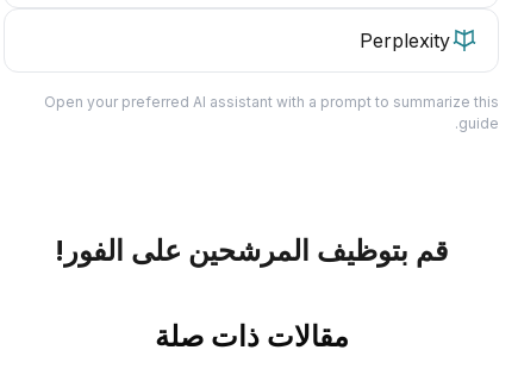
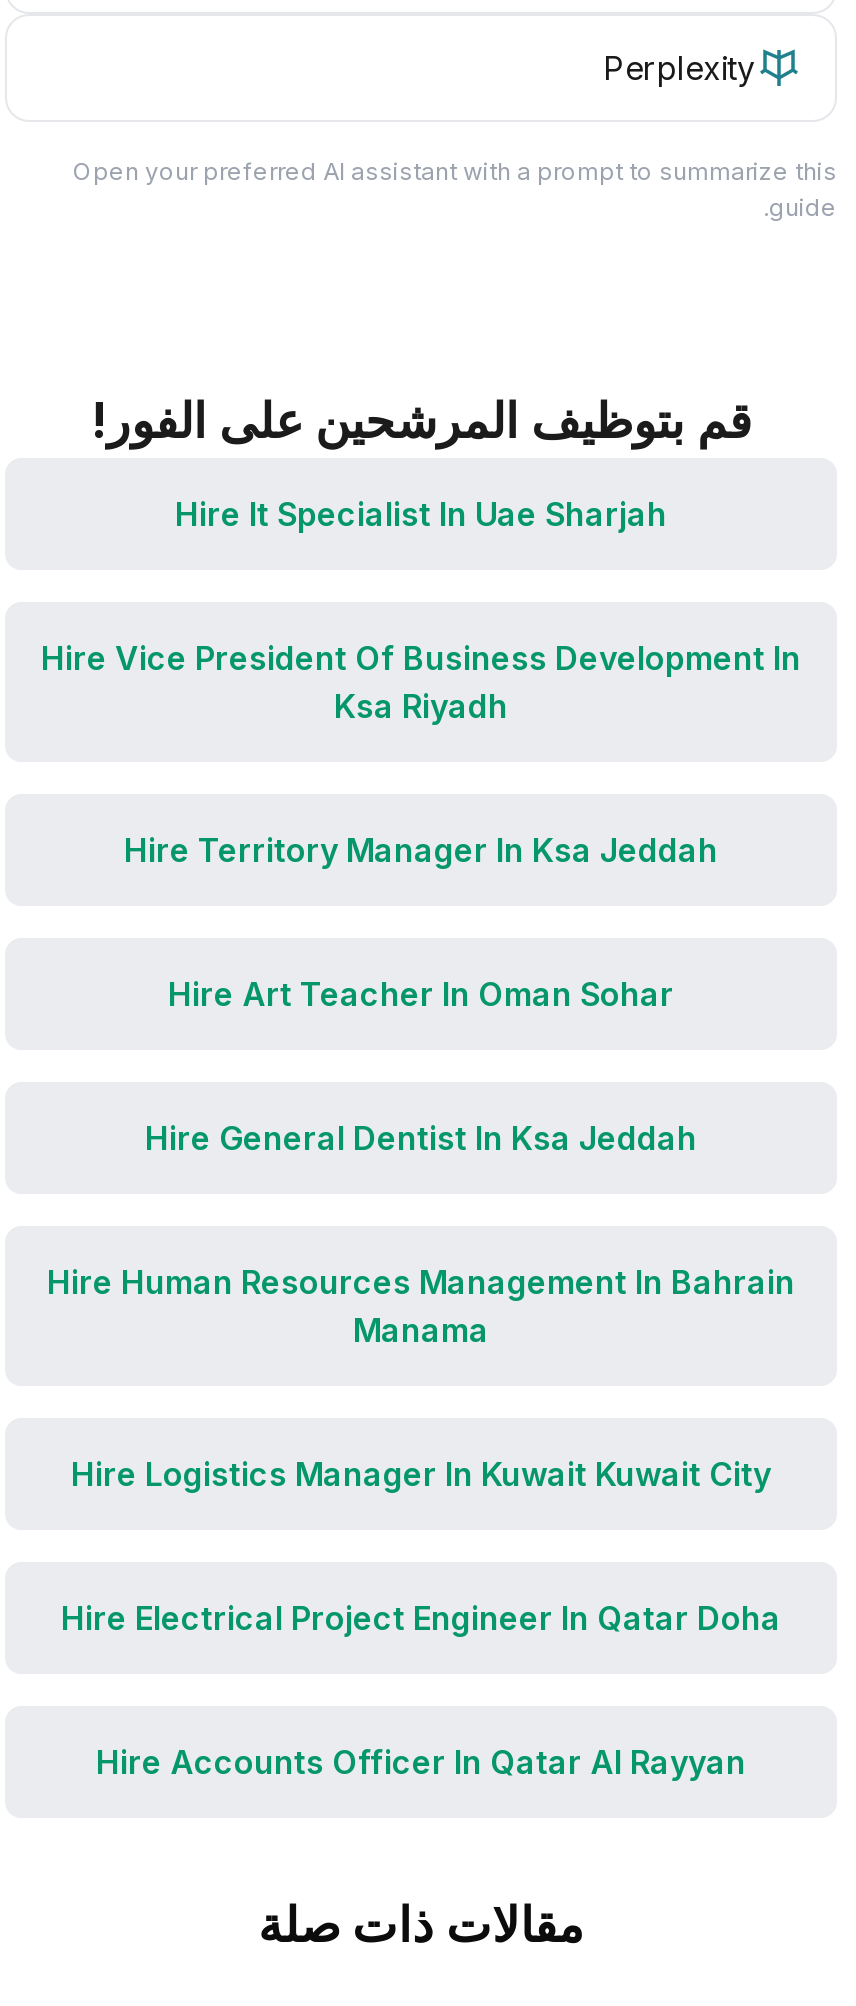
+ Hire Vice President Of Business Development In
+ Ksa Riyadh

+ Hire Human Resources Management In Bahrain
+ Manama

+ Hire Electrical Project Engineer In Qatar Doha

+ Hire Logistics Manager In Kuwait Kuwait City

+ Hire Accounts Officer In Qatar Al Rayyan

+ Hire Territory Manager In Ksa Jeddah

+ Hire General Dentist In Ksa Jeddah

+ Hire Art Teacher In Oman Sohar

+ Hire It Specialist In Uae Sharjah
